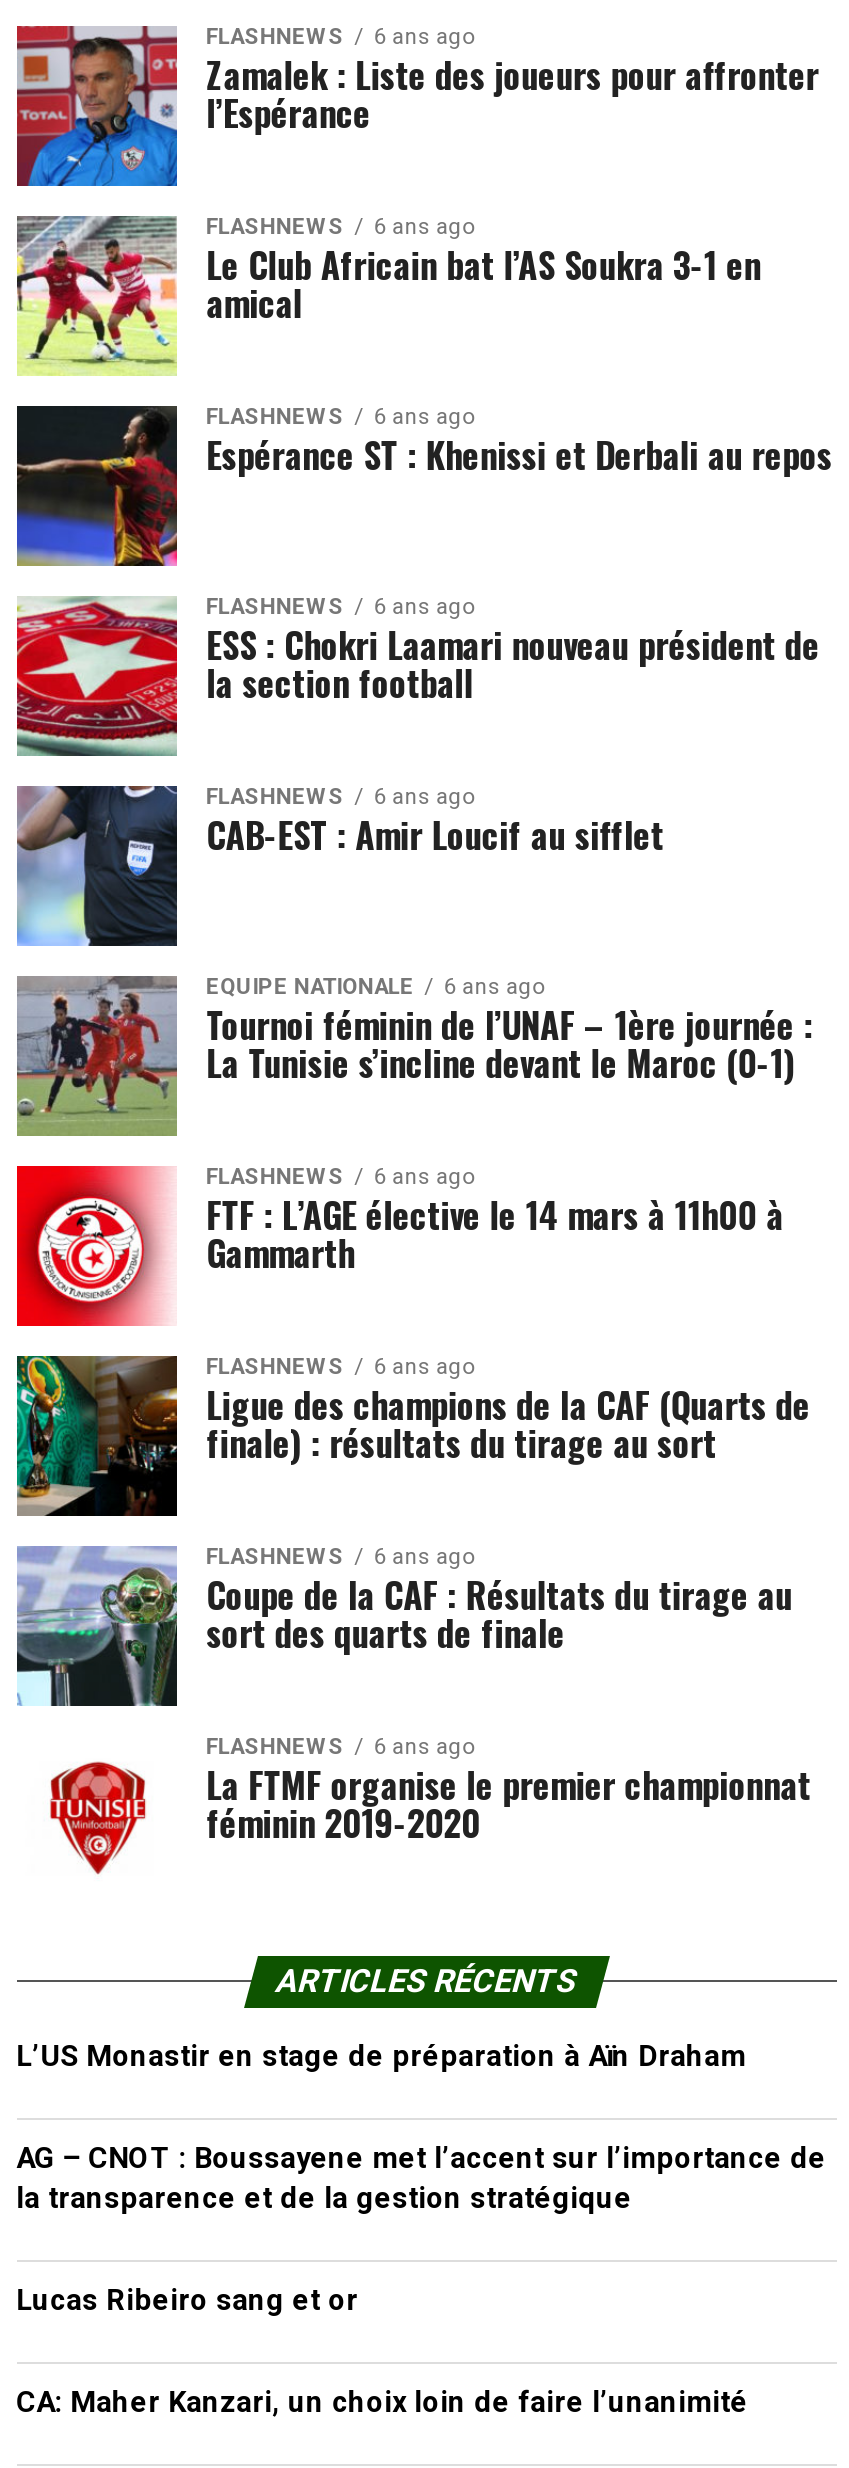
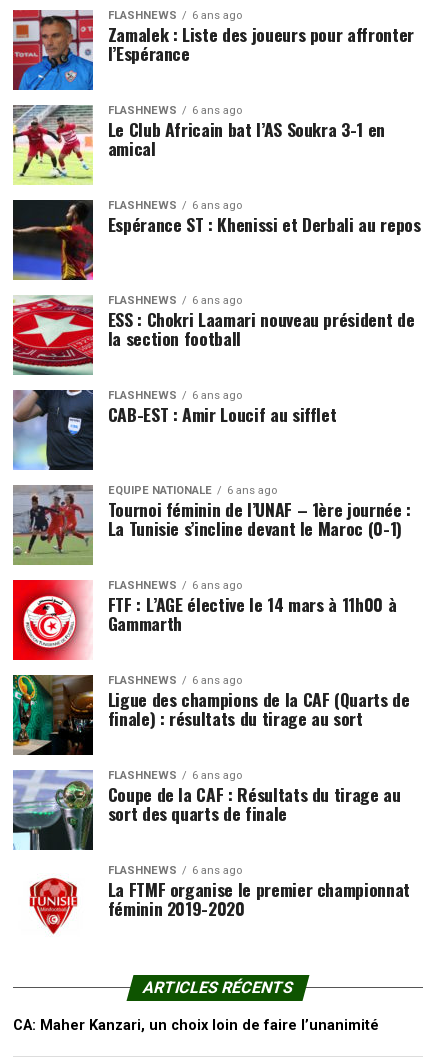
- L’US Monastir en stage de préparation à Aïn Draham
- AG – CNOT : Boussayene met l’accent sur l’importance de
- la transparence et de la gestion stratégique
- Lucas Ribeiro sang et or
